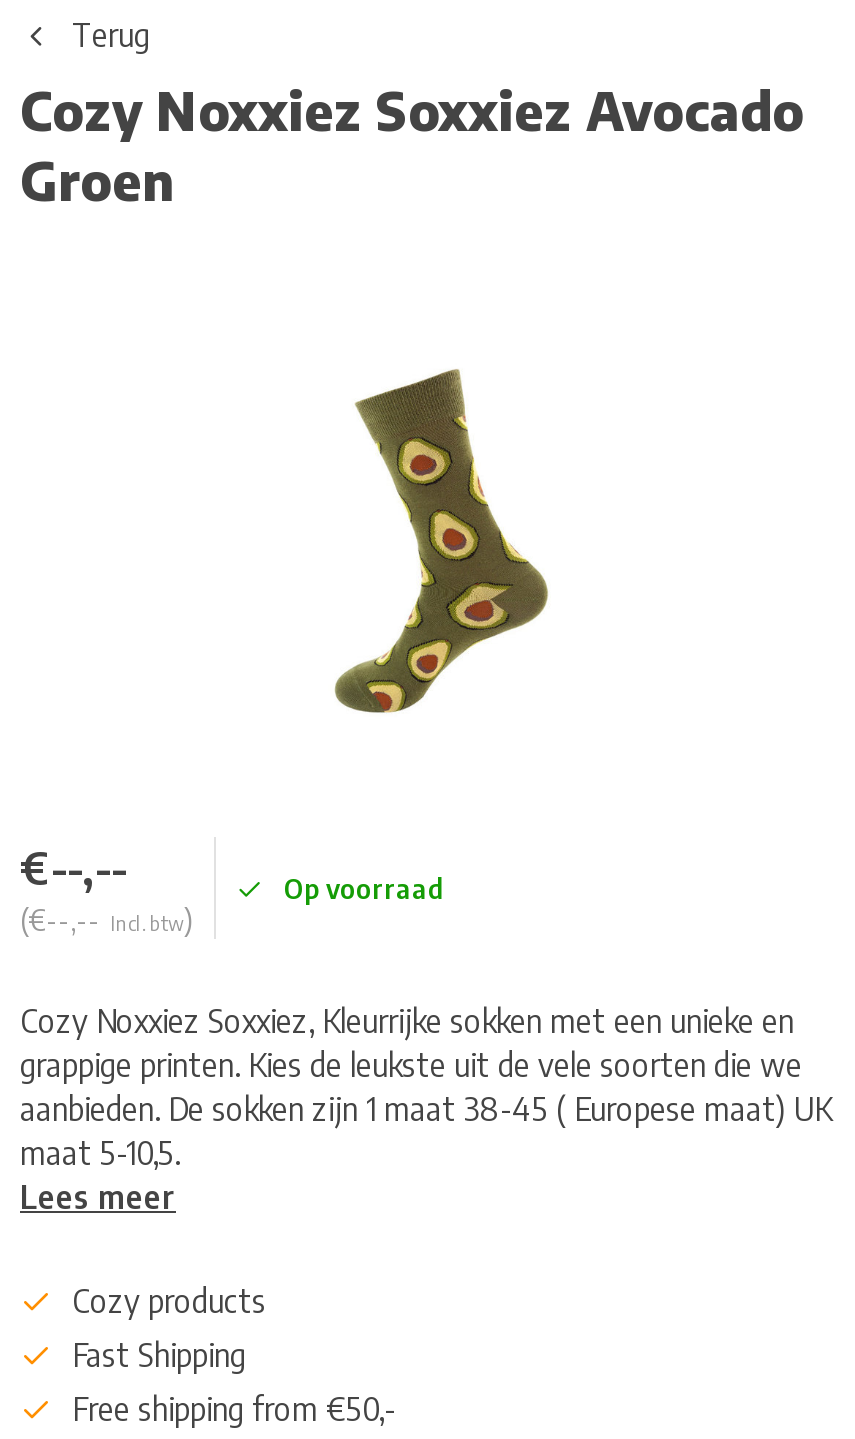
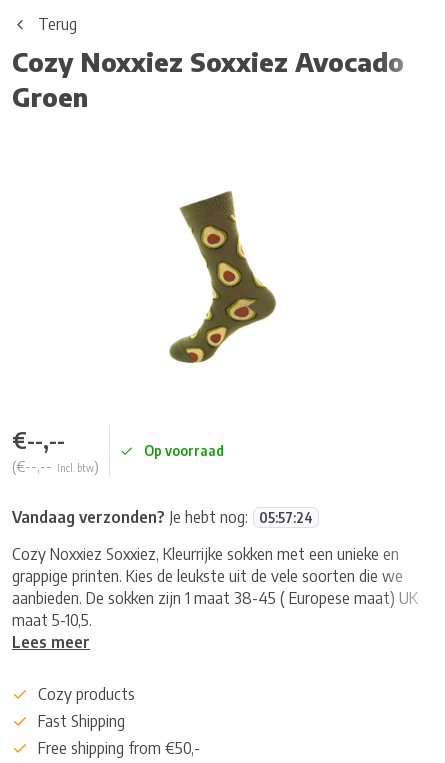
+ Vandaag verzonden? Je hebt nog:
+ 05:57:24
